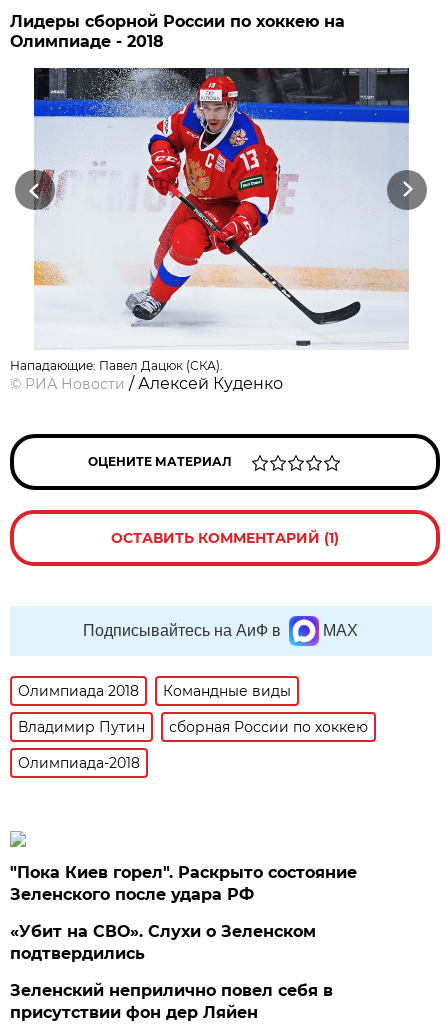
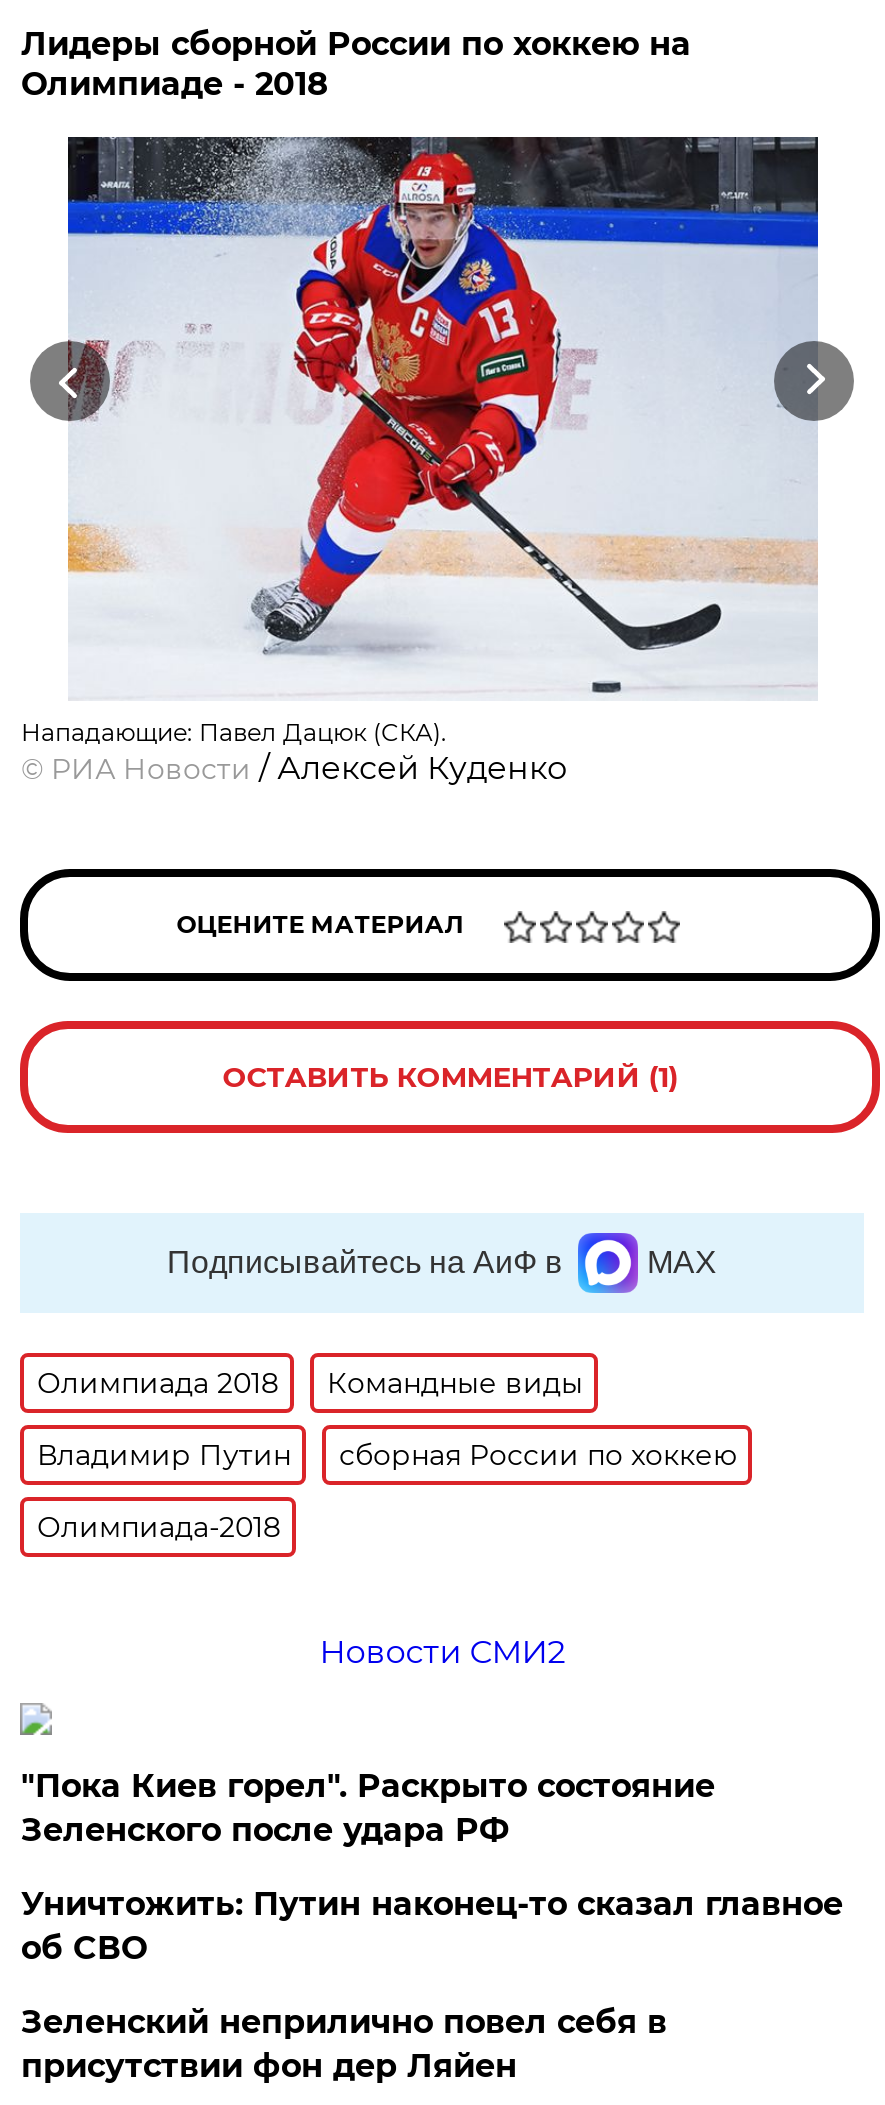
+ Новости СМИ2

- «Убит на СВО». Слухи о Зеленском
- подтвердились
+ Уничтожить: Путин наконец-то сказал главное
+ об СВО
